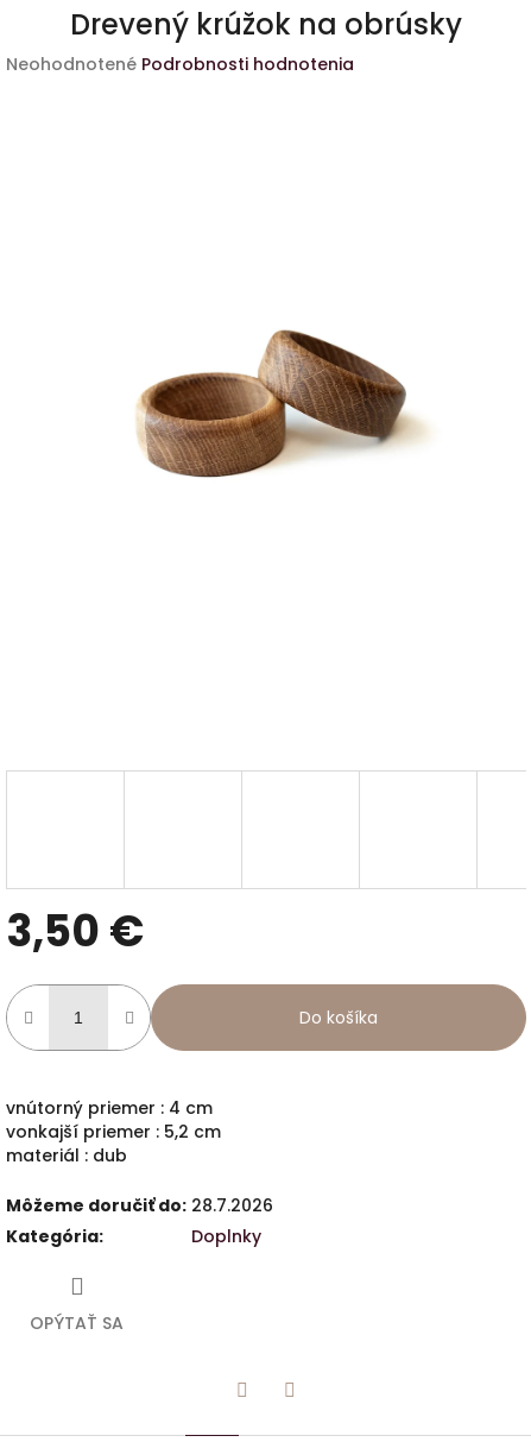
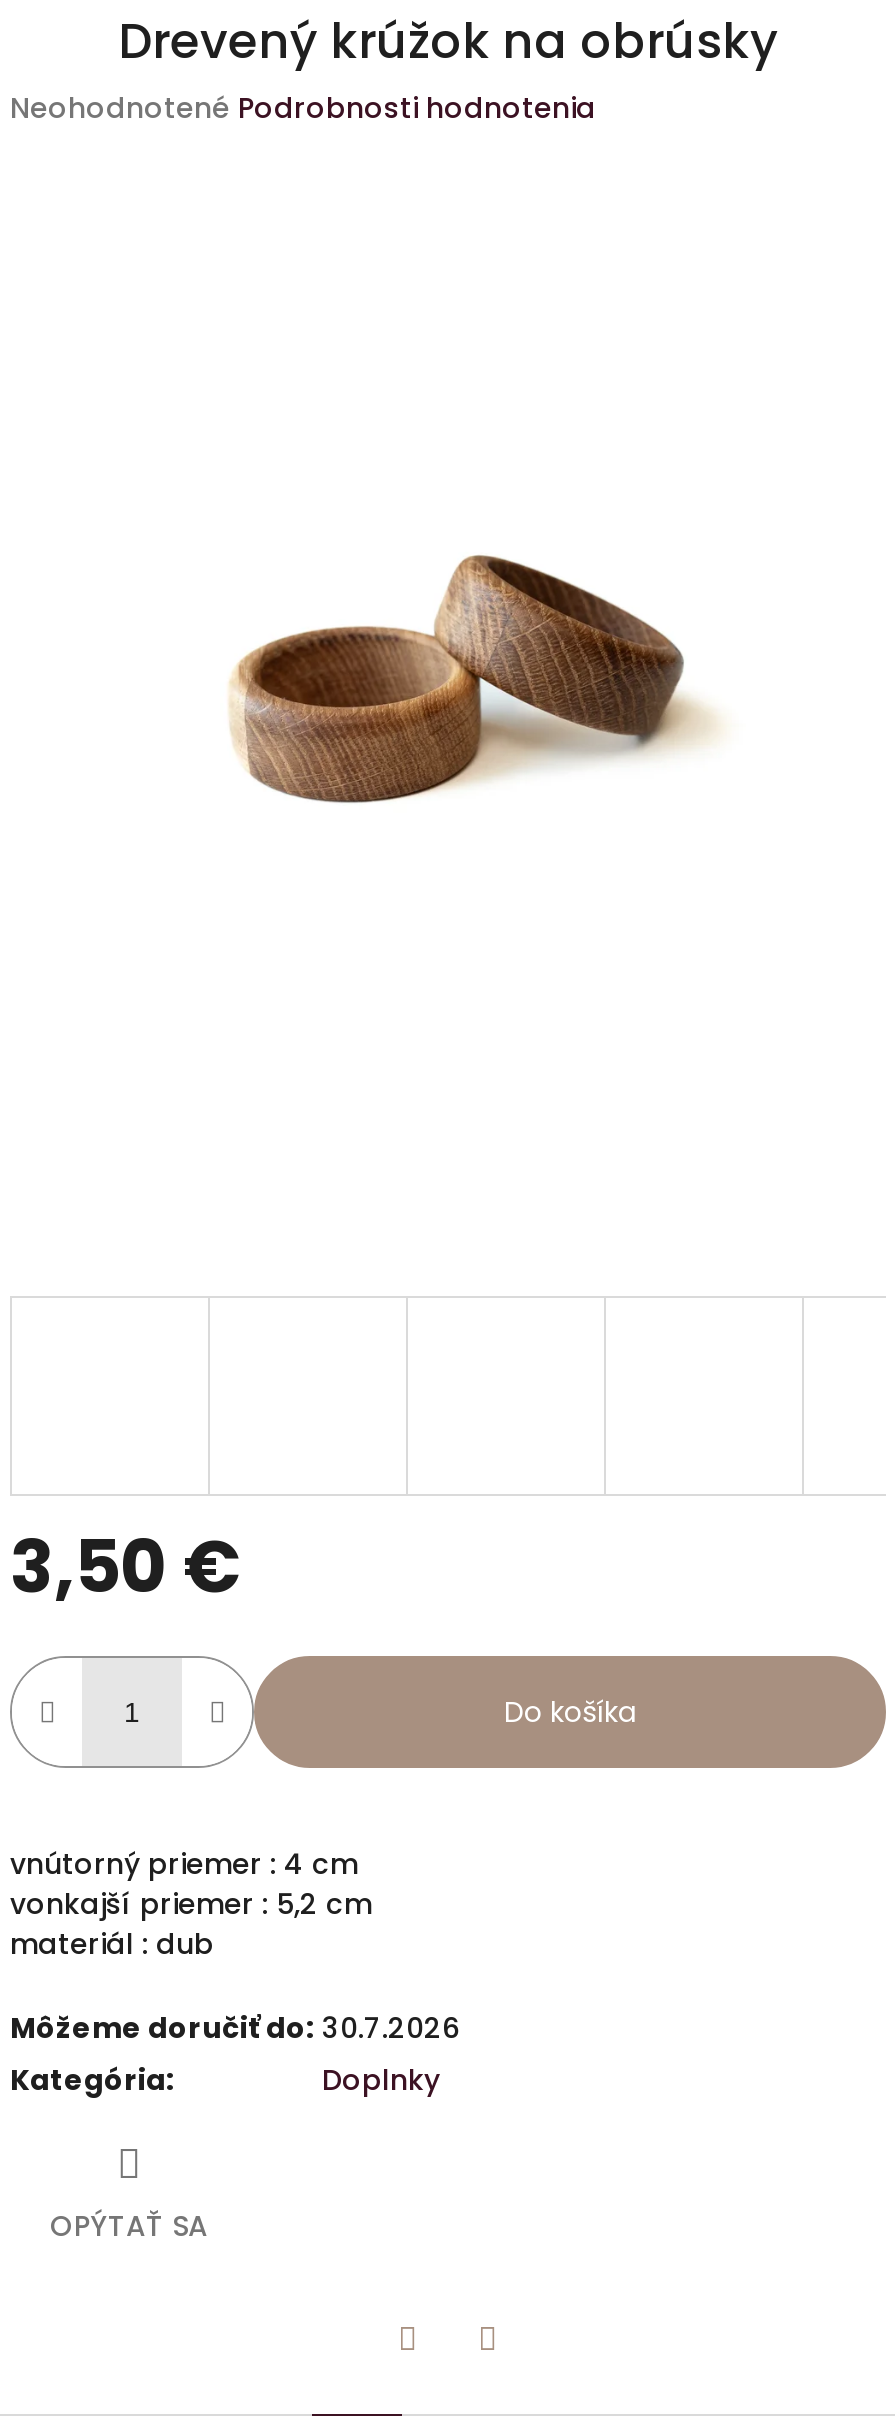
- Môžeme doručiť do: 28.7.2026
+ Môžeme doručiť do: 30.7.2026
